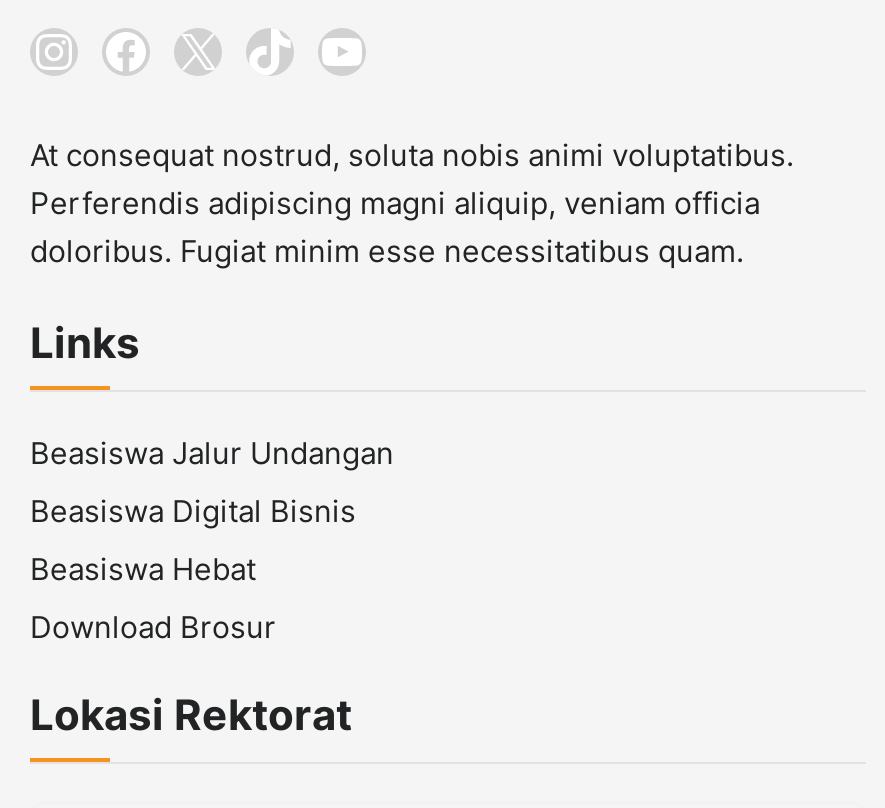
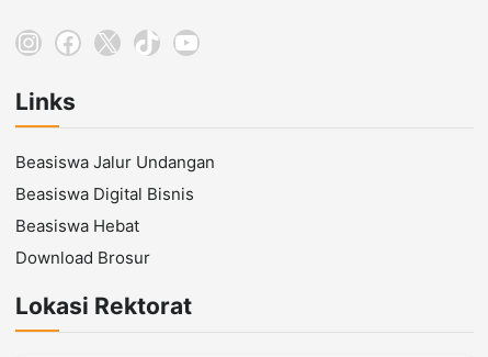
- At consequat nostrud, soluta nobis animi voluptatibus.
- Perferendis adipiscing magni aliquip, veniam officia
- doloribus. Fugiat minim esse necessitatibus quam.
